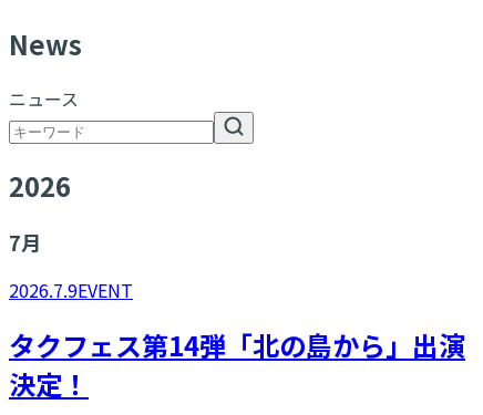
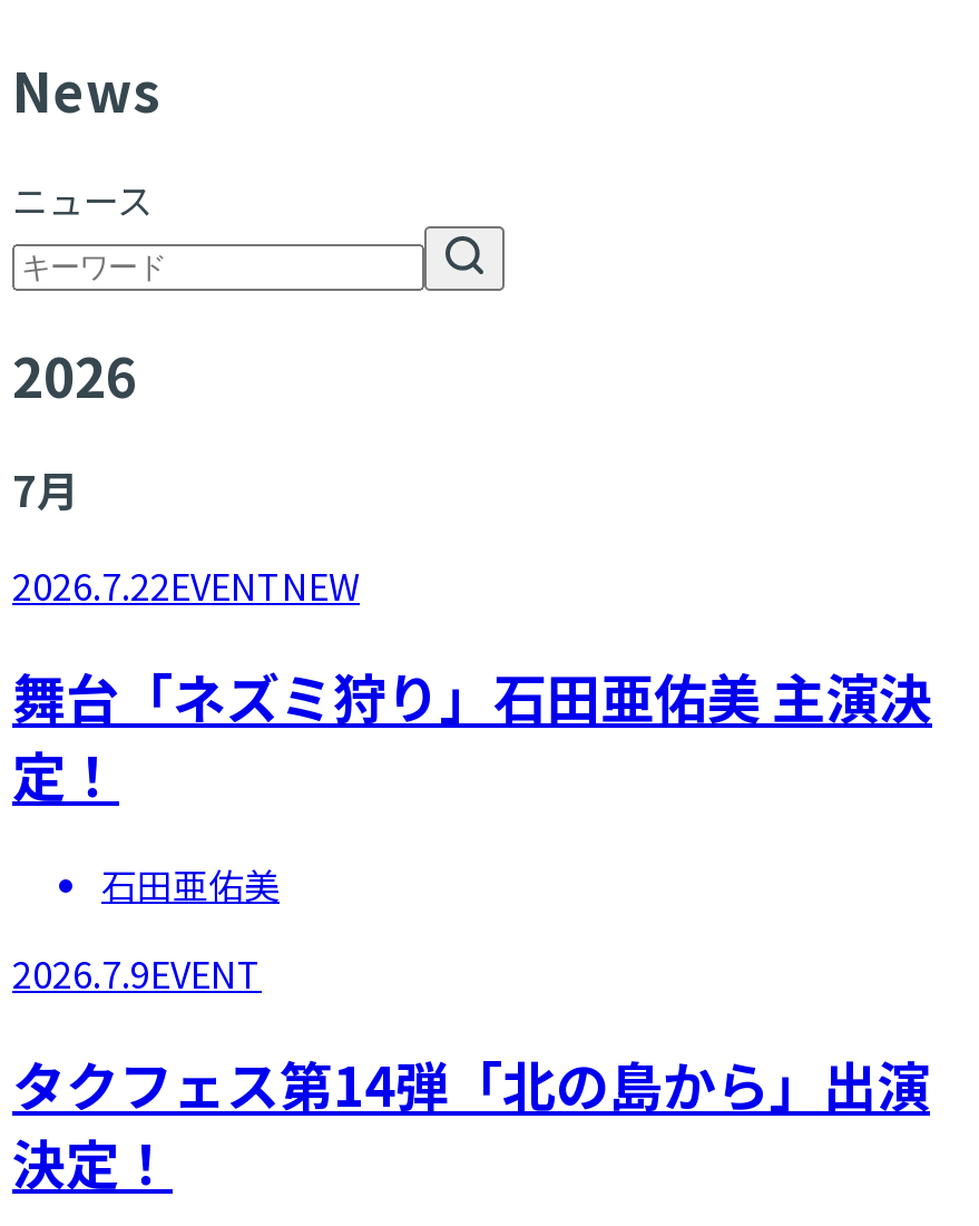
+ 2026.7.22EVENTNEW
+ 舞台「ネズミ狩り」石田亜佑美 主演決
+ 定！
+ 石田亜佑美
